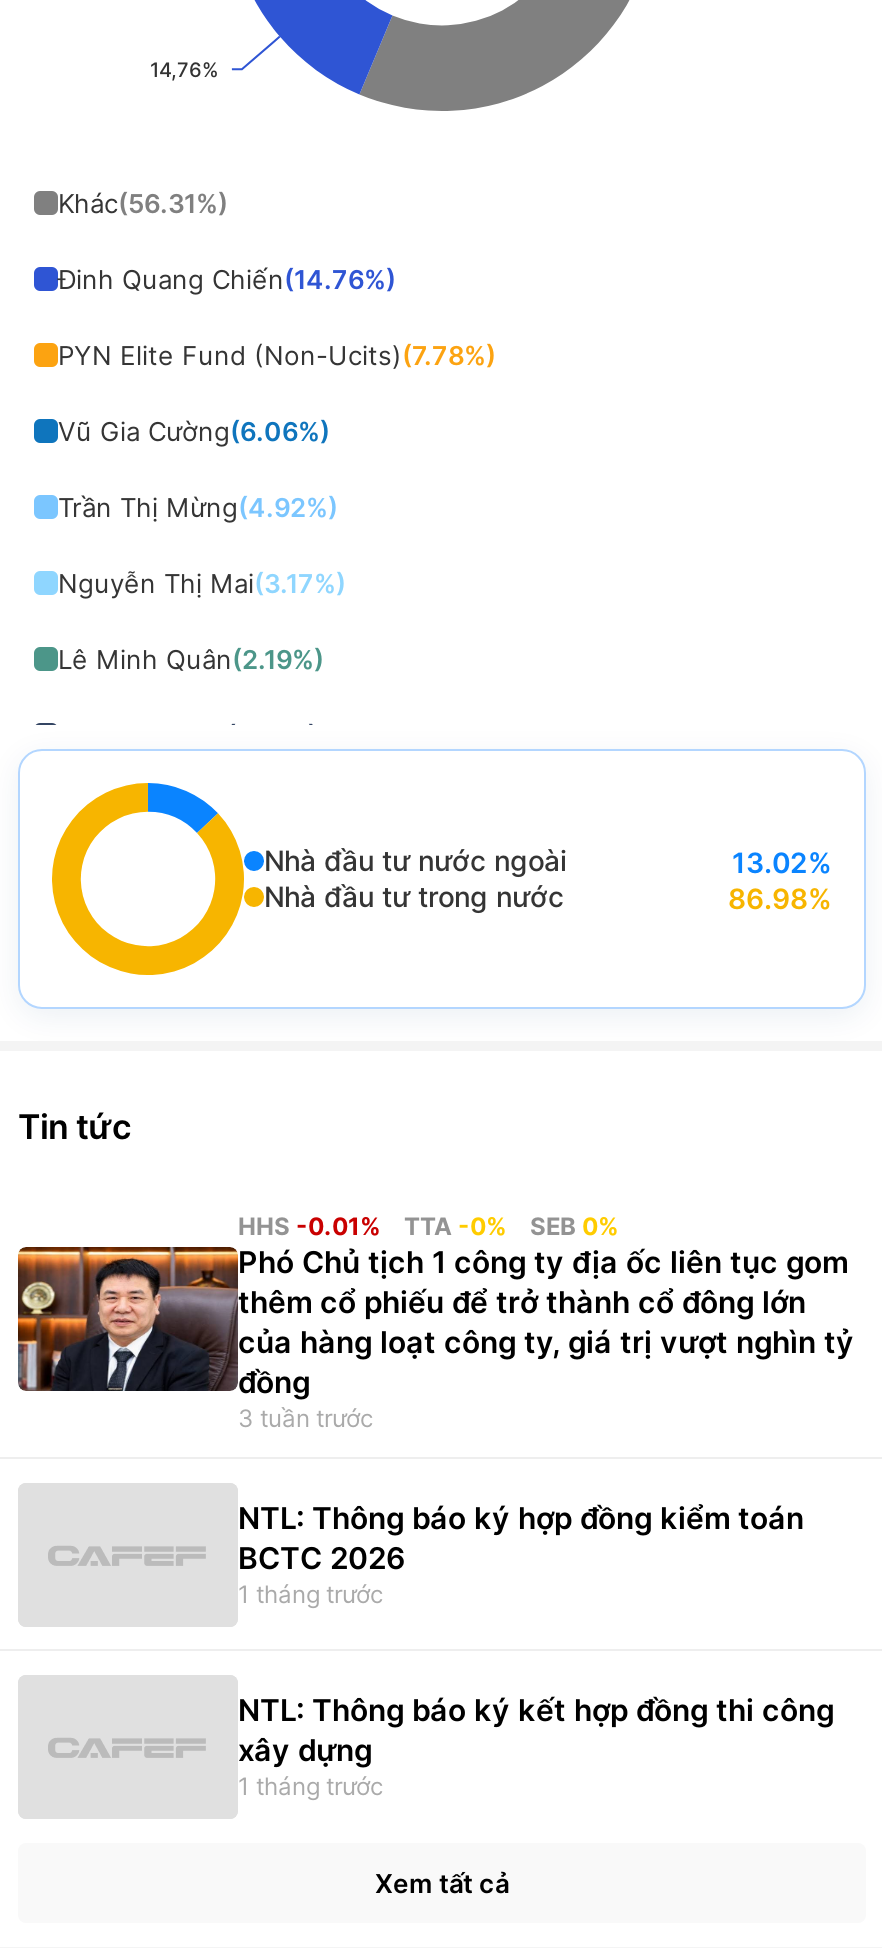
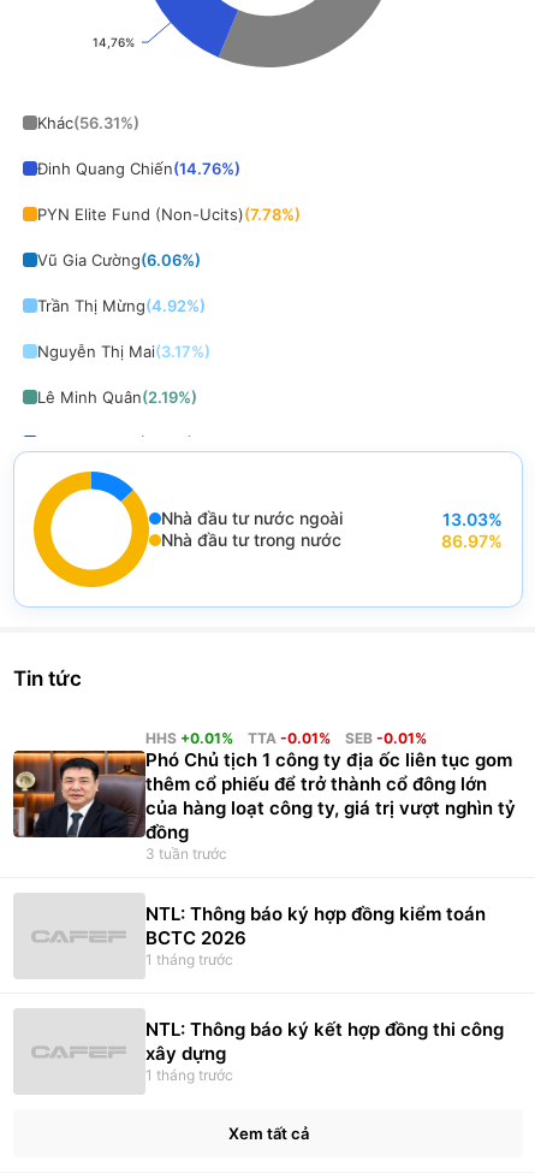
- 13.02%
+ 13.03%

- 86.98%
+ 86.97%

- HHS -0.01%
+ HHS +0.01%

- TTA -0%
+ TTA -0.01%

- SEB 0%
+ SEB -0.01%
